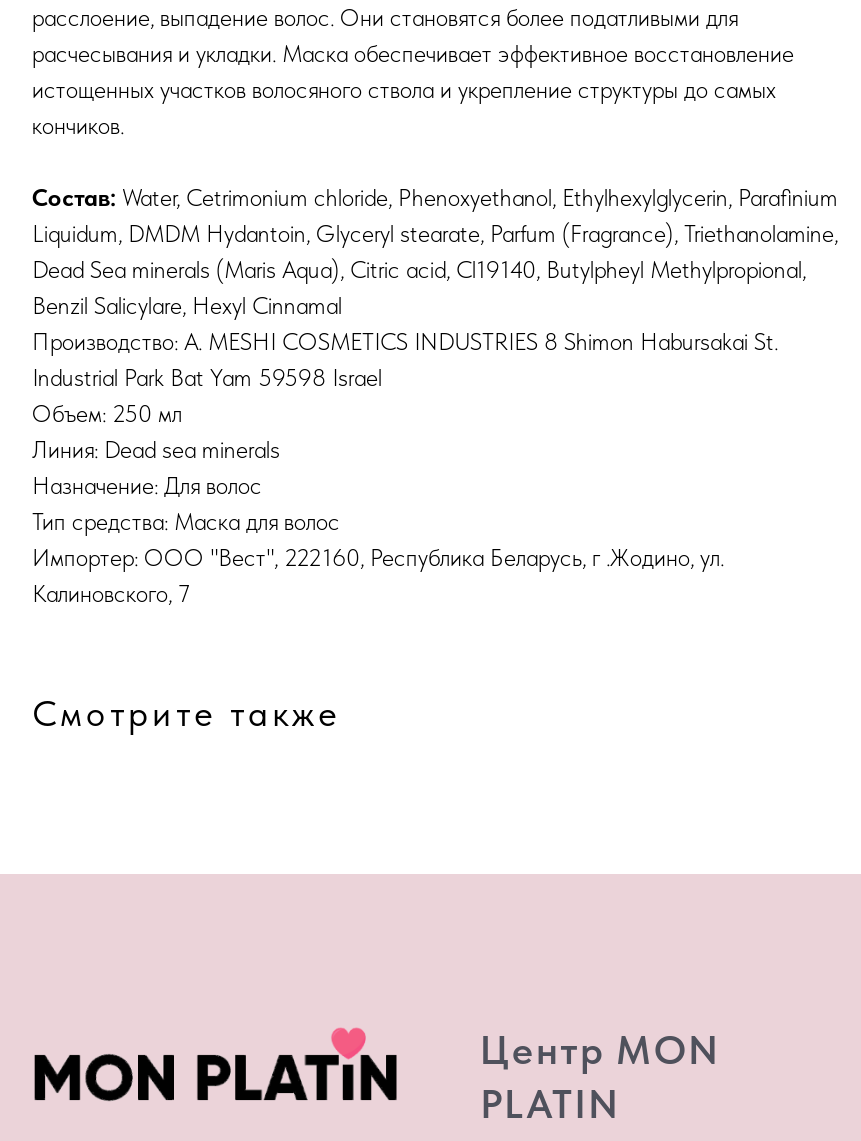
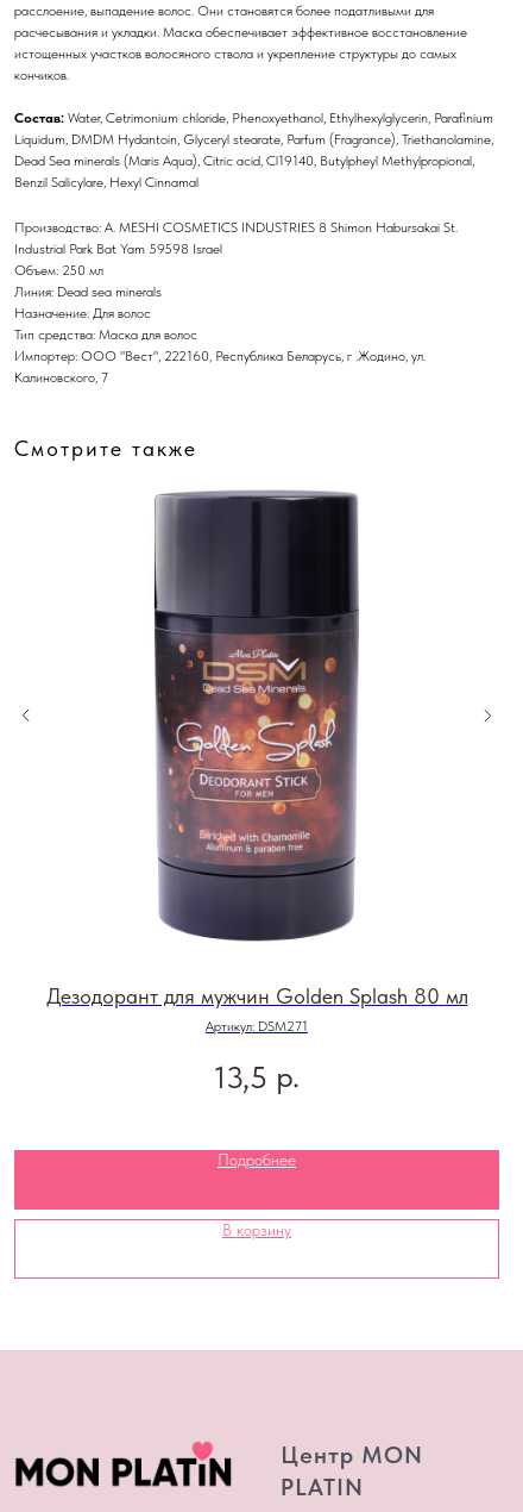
+ [image]
+ Дезодорант для мужчин Golden Splash 80 мл
+ Артикул: DSM271
+ 13,5 р.
+ Подробнее

+ В корзину
